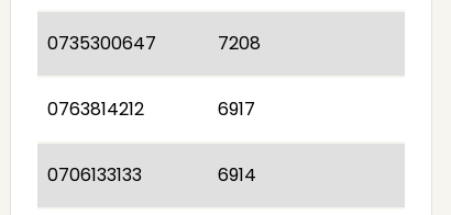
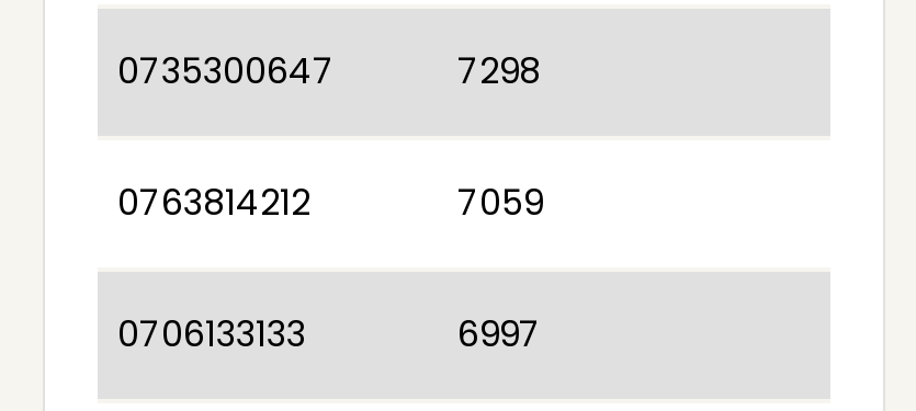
- 7208
+ 7298

- 6917
+ 7059

- 6914
+ 6997
